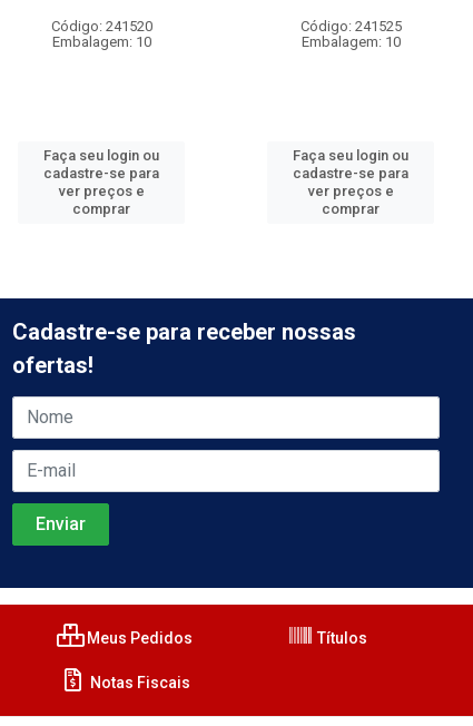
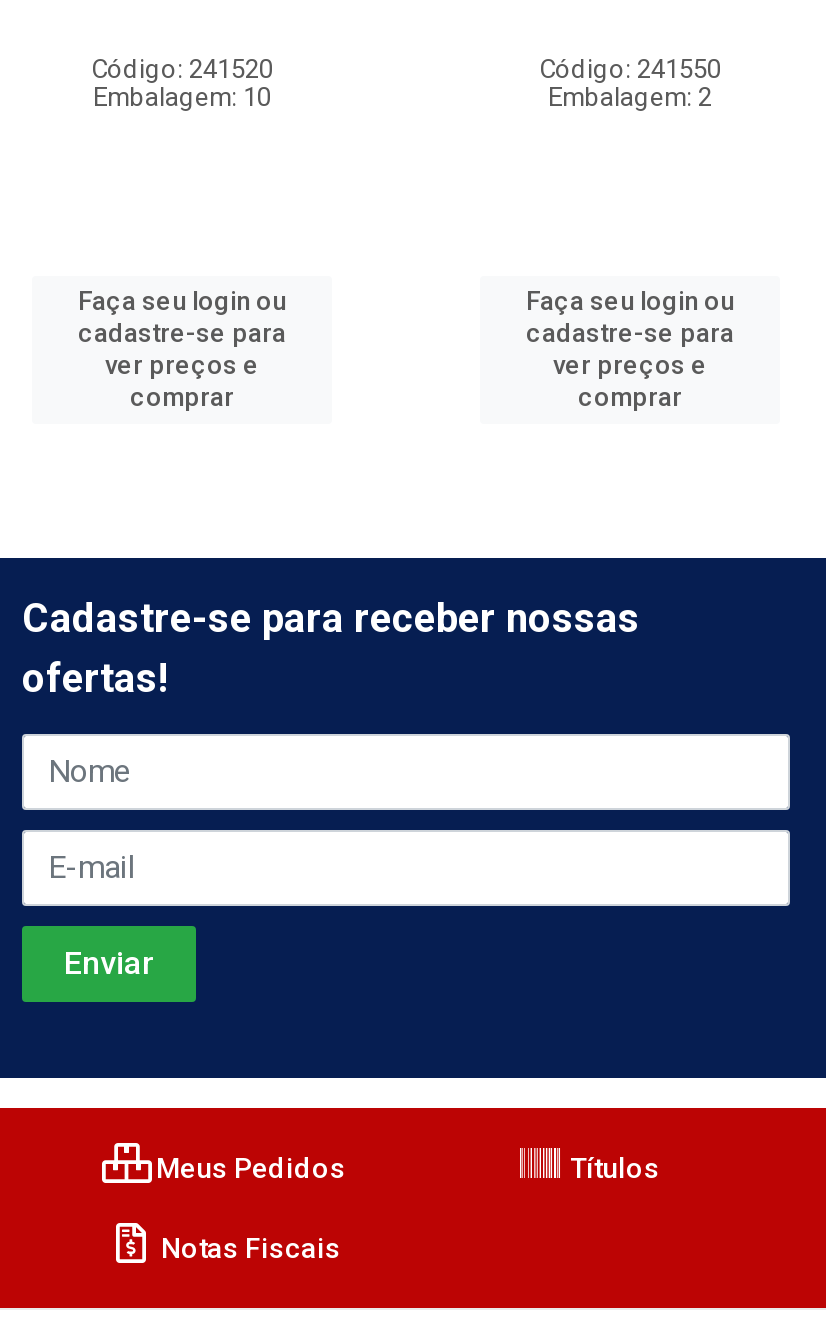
- Código: 241525
+ Código: 241550

- Embalagem: 10
+ Embalagem: 2
